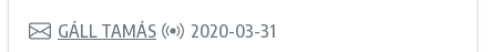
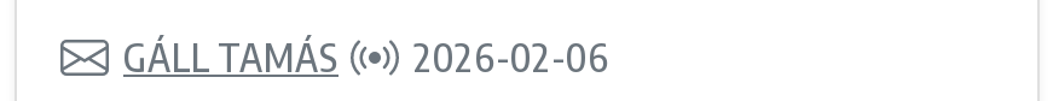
- GÁLL TAMÁS 2020-03-31
+ GÁLL TAMÁS 2026-02-06
